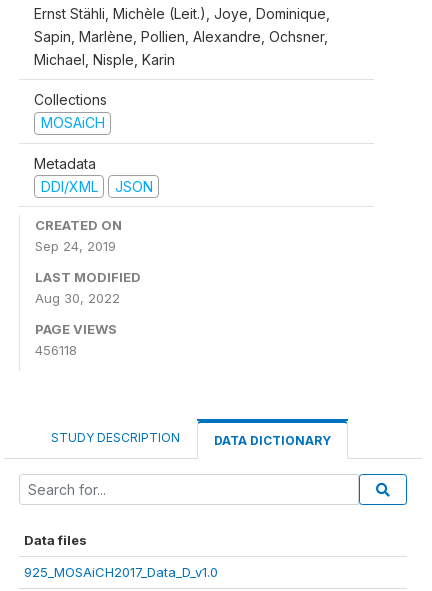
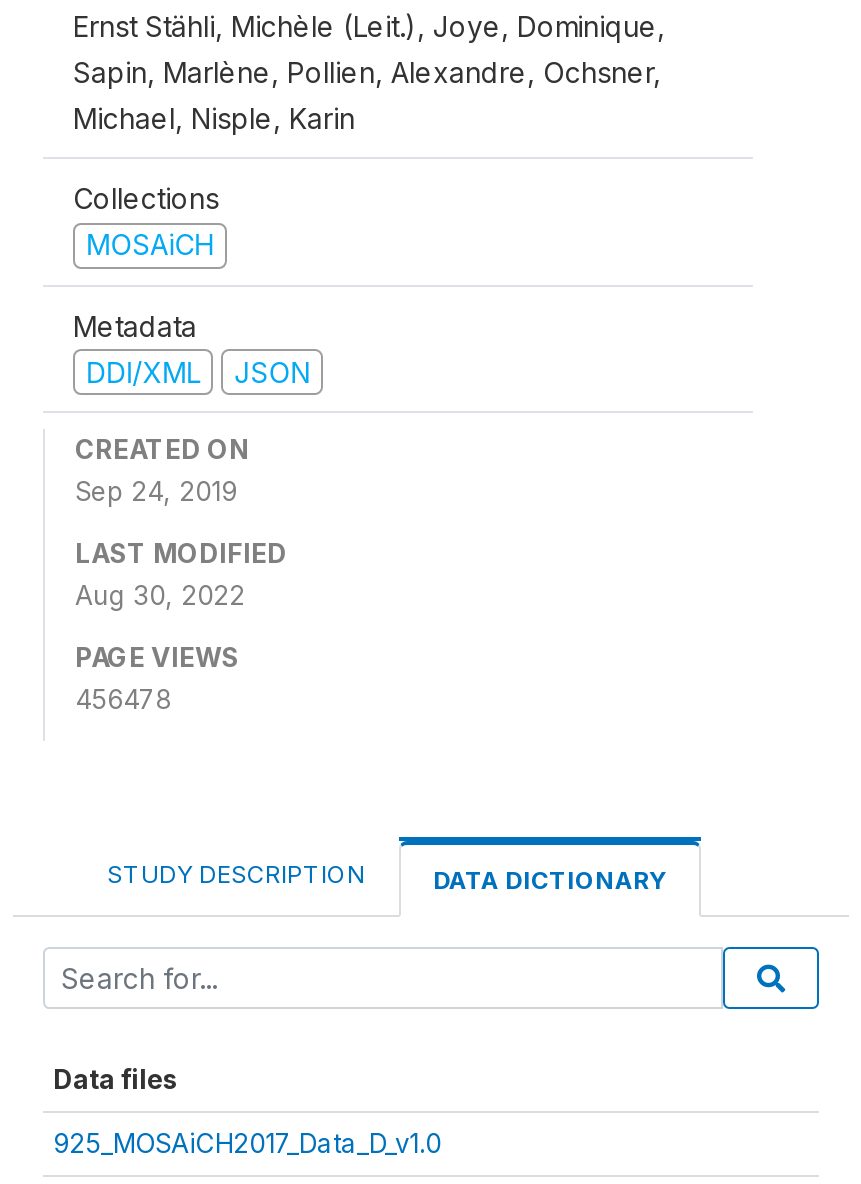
- 456118
+ 456478
